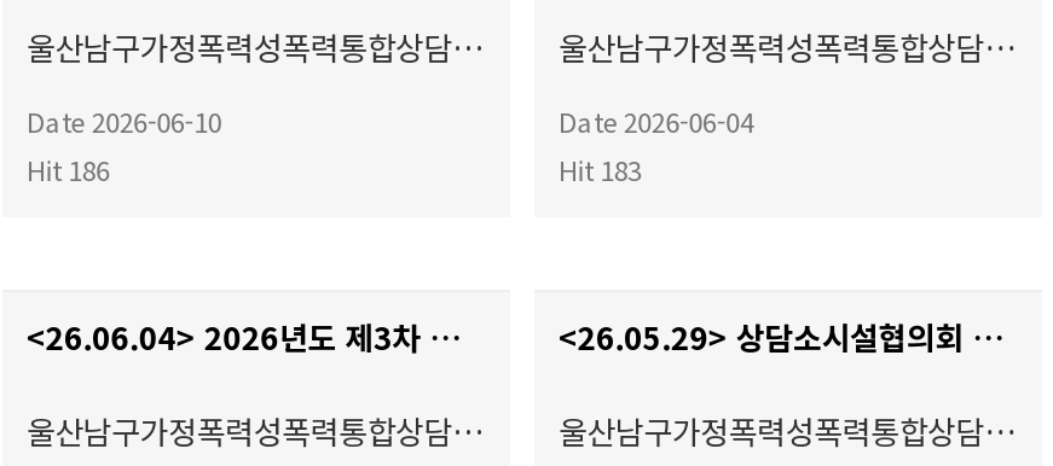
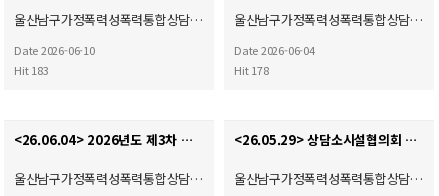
- Hit 186
+ Hit 183

- Hit 183
+ Hit 178
